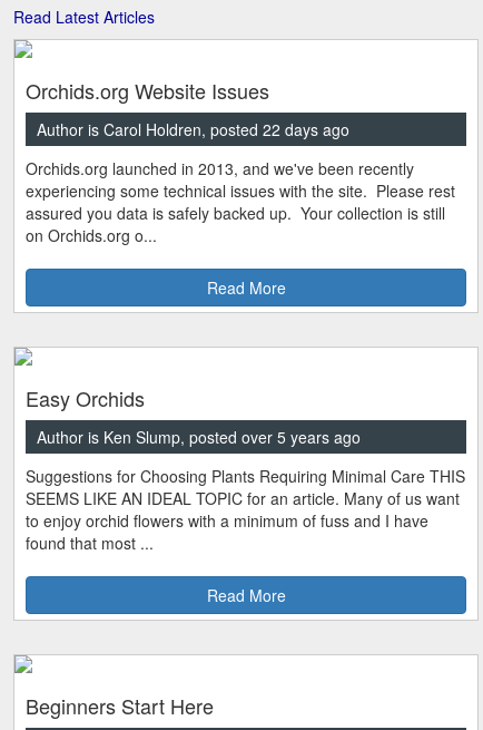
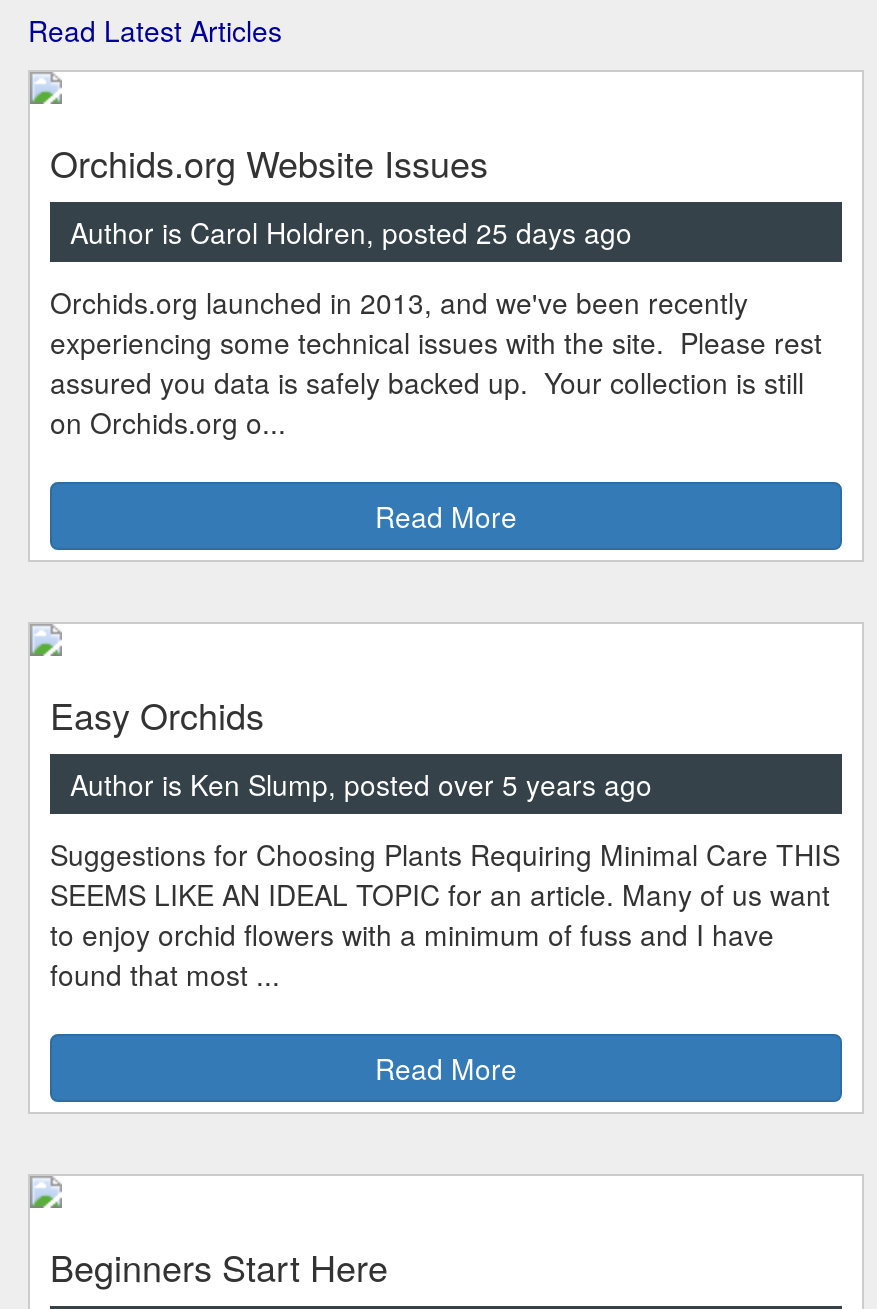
- Author is Carol Holdren, posted 22 days ago
+ Author is Carol Holdren, posted 25 days ago
